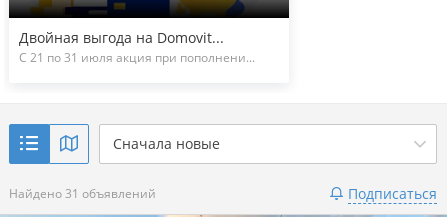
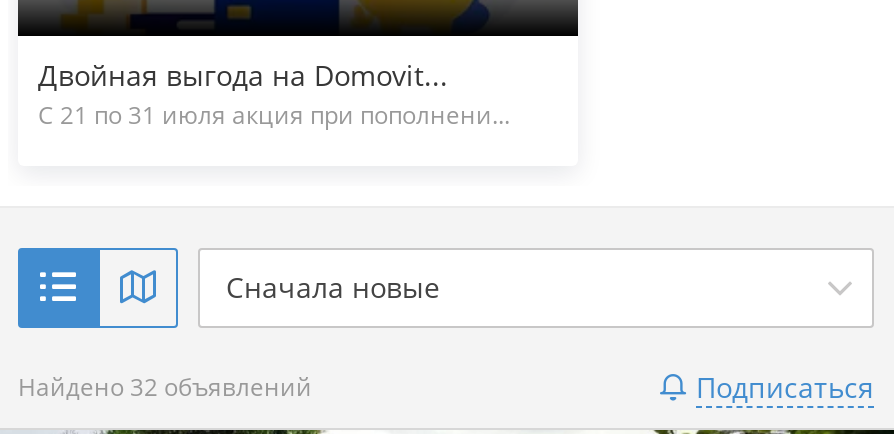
- Найдено 31 объявлений
+ Найдено 32 объявлений
